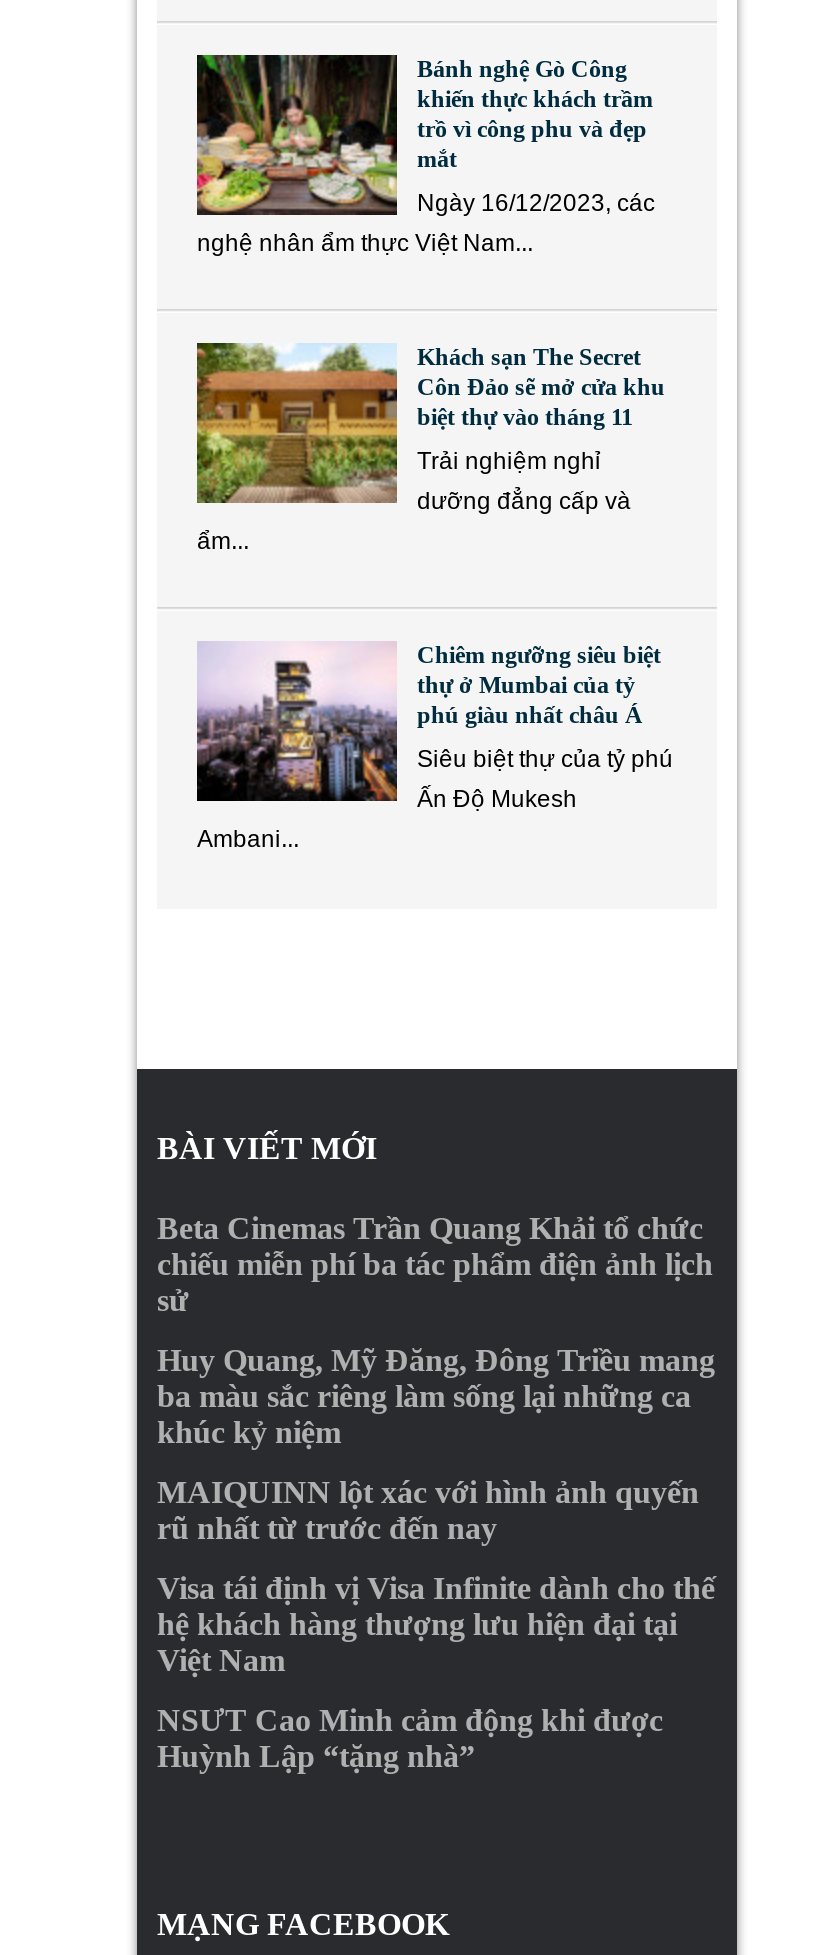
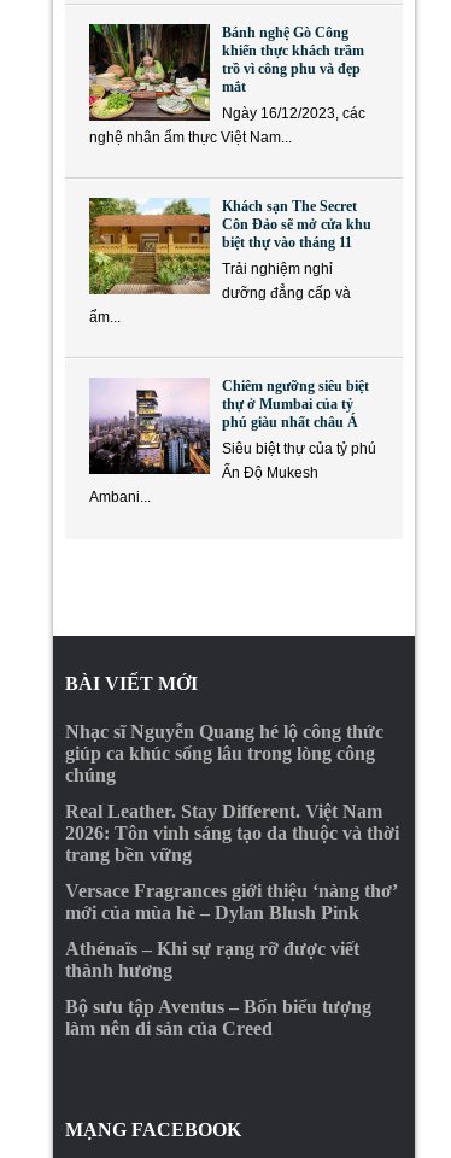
- Beta Cinemas Trần Quang Khải tổ chức
- chiếu miễn phí ba tác phẩm điện ảnh lịch
- sử
+ Nhạc sĩ Nguyễn Quang hé lộ công thức
+ giúp ca khúc sống lâu trong lòng công
+ chúng

- Huy Quang, Mỹ Đăng, Đông Triều mang
- ba màu sắc riêng làm sống lại những ca
- khúc kỷ niệm
+ Real Leather. Stay Different. Việt Nam
+ 2026: Tôn vinh sáng tạo da thuộc và thời
+ trang bền vững

- MAIQUINN lột xác với hình ảnh quyến
- rũ nhất từ trước đến nay
+ Versace Fragrances giới thiệu ‘nàng thơ’
+ mới của mùa hè – Dylan Blush Pink

- Visa tái định vị Visa Infinite dành cho thế
- hệ khách hàng thượng lưu hiện đại tại
- Việt Nam
+ Athénaïs – Khi sự rạng rỡ được viết
+ thành hương

- NSƯT Cao Minh cảm động khi được
- Huỳnh Lập “tặng nhà”
+ Bộ sưu tập Aventus – Bốn biểu tượng
+ làm nên di sản của Creed
